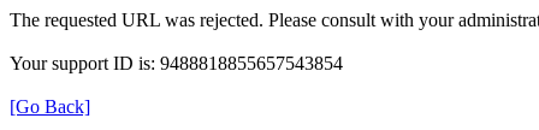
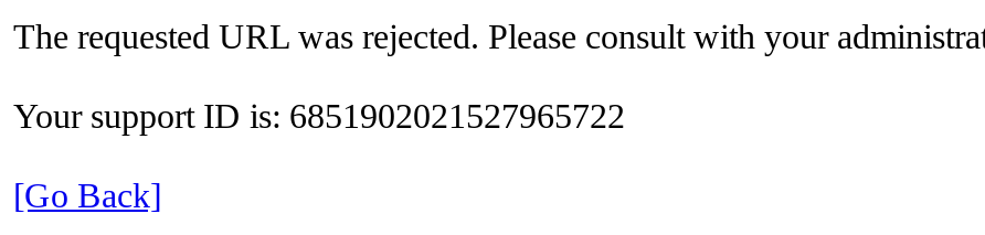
- Your support ID is: 9488818855657543854
+ Your support ID is: 6851902021527965722
